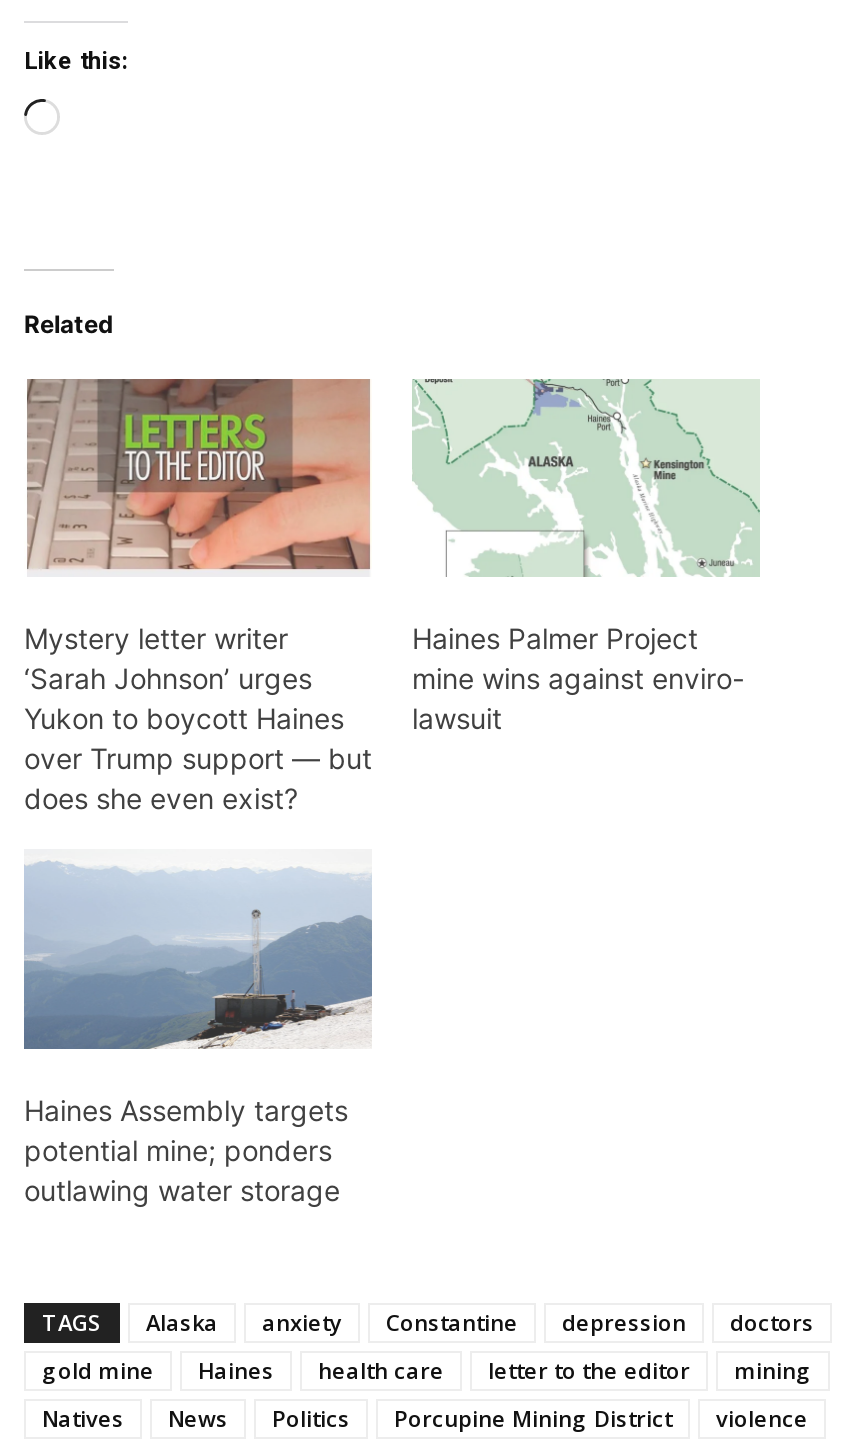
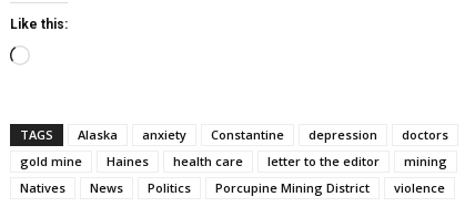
- Related

- [image]
- Mystery letter writer
- ‘Sarah Johnson’ urges
- Yukon to boycott Haines
- over Trump support — but
- does she even exist?

- [image]
- Haines Palmer Project
- mine wins against enviro-
- lawsuit

- [image]
- Haines Assembly targets
- potential mine; ponders
- outlawing water storage
